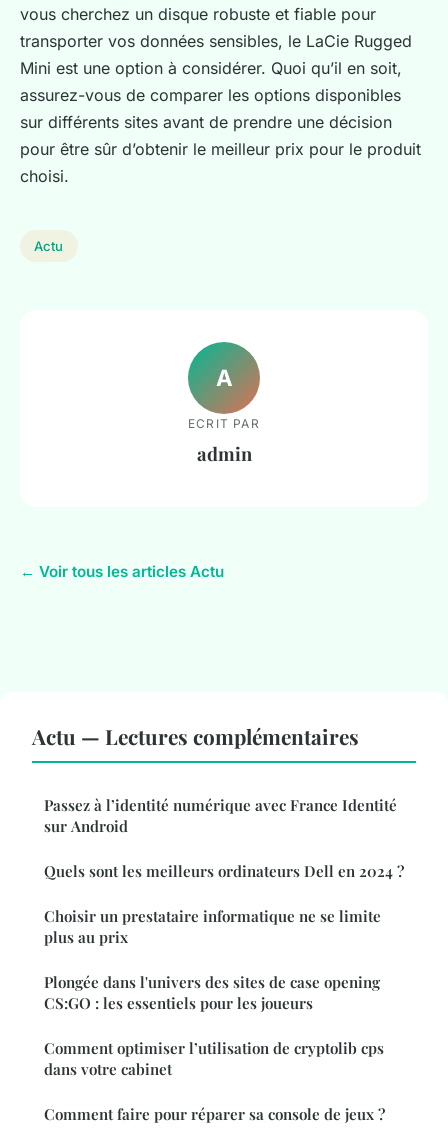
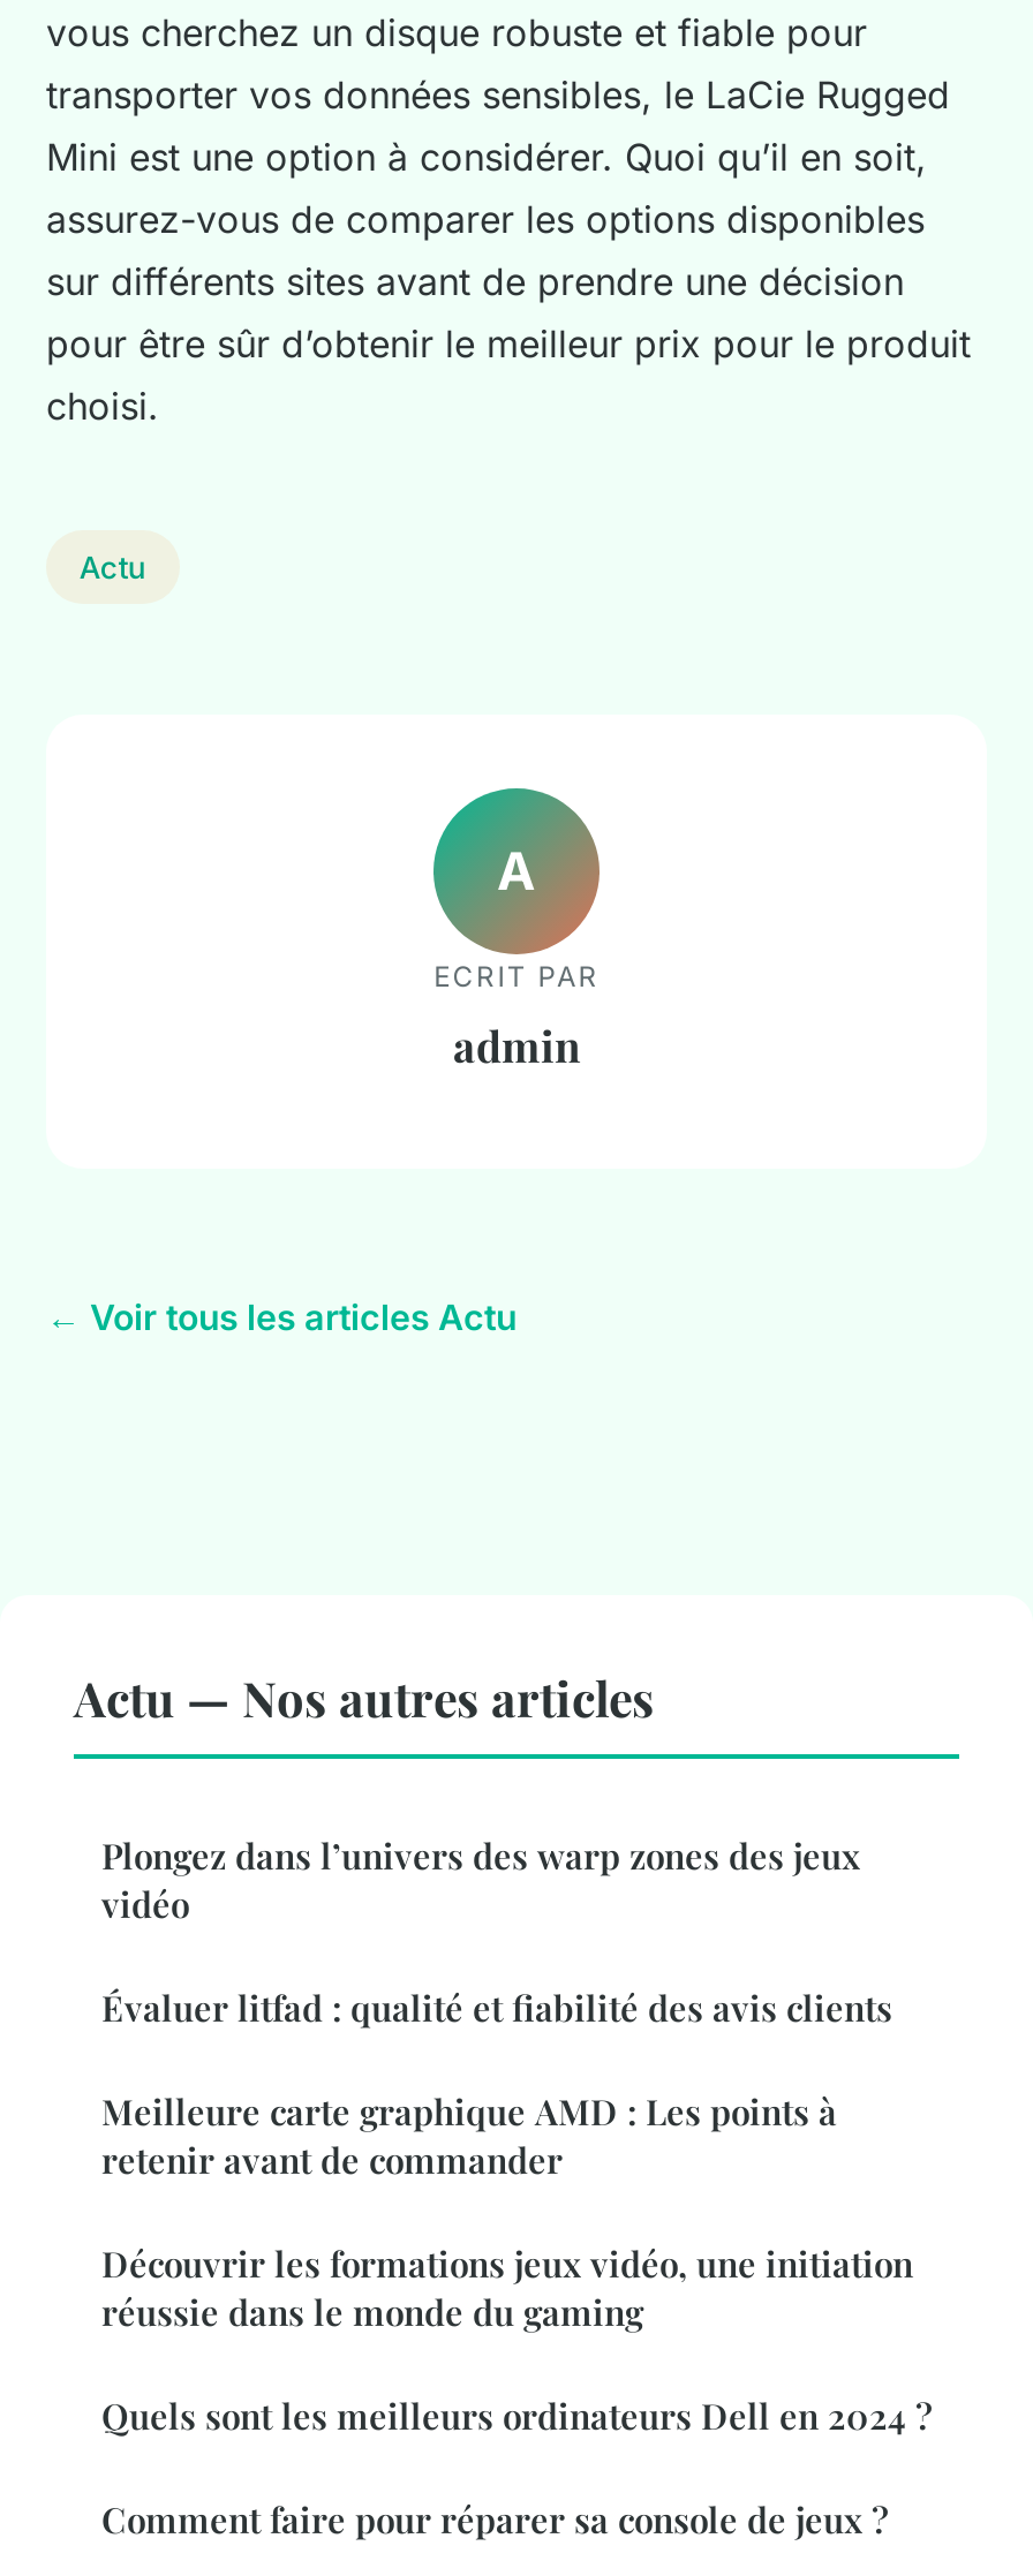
- Actu — Lectures complémentaires
- Passez à l’identité numérique avec France Identité
- sur Android
+ Actu — Nos autres articles
+ Plongez dans l’univers des warp zones des jeux
+ vidéo
+ Évaluer litfad : qualité et fiabilité des avis clients
+ Meilleure carte graphique AMD : Les points à
+ retenir avant de commander
+ Découvrir les formations jeux vidéo, une initiation
+ réussie dans le monde du gaming

moved down: Quels sont les meilleurs ordinateurs Dell en 2024 ?

- Choisir un prestataire informatique ne se limite
- plus au prix
- Plongée dans l'univers des sites de case opening
- CS:GO : les essentiels pour les joueurs
- Comment optimiser l’utilisation de cryptolib cps
- dans votre cabinet
